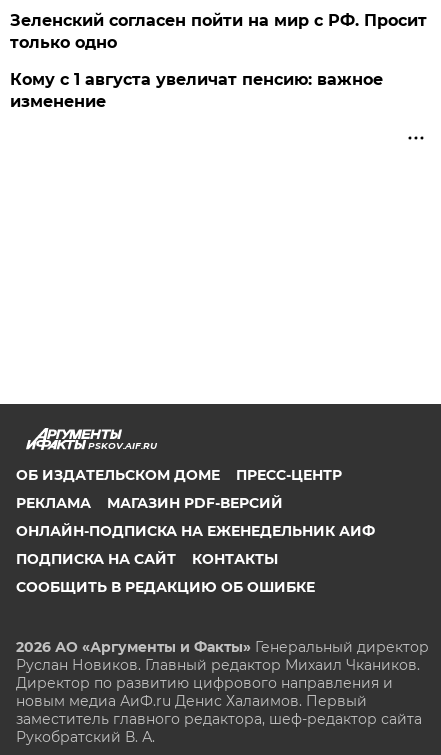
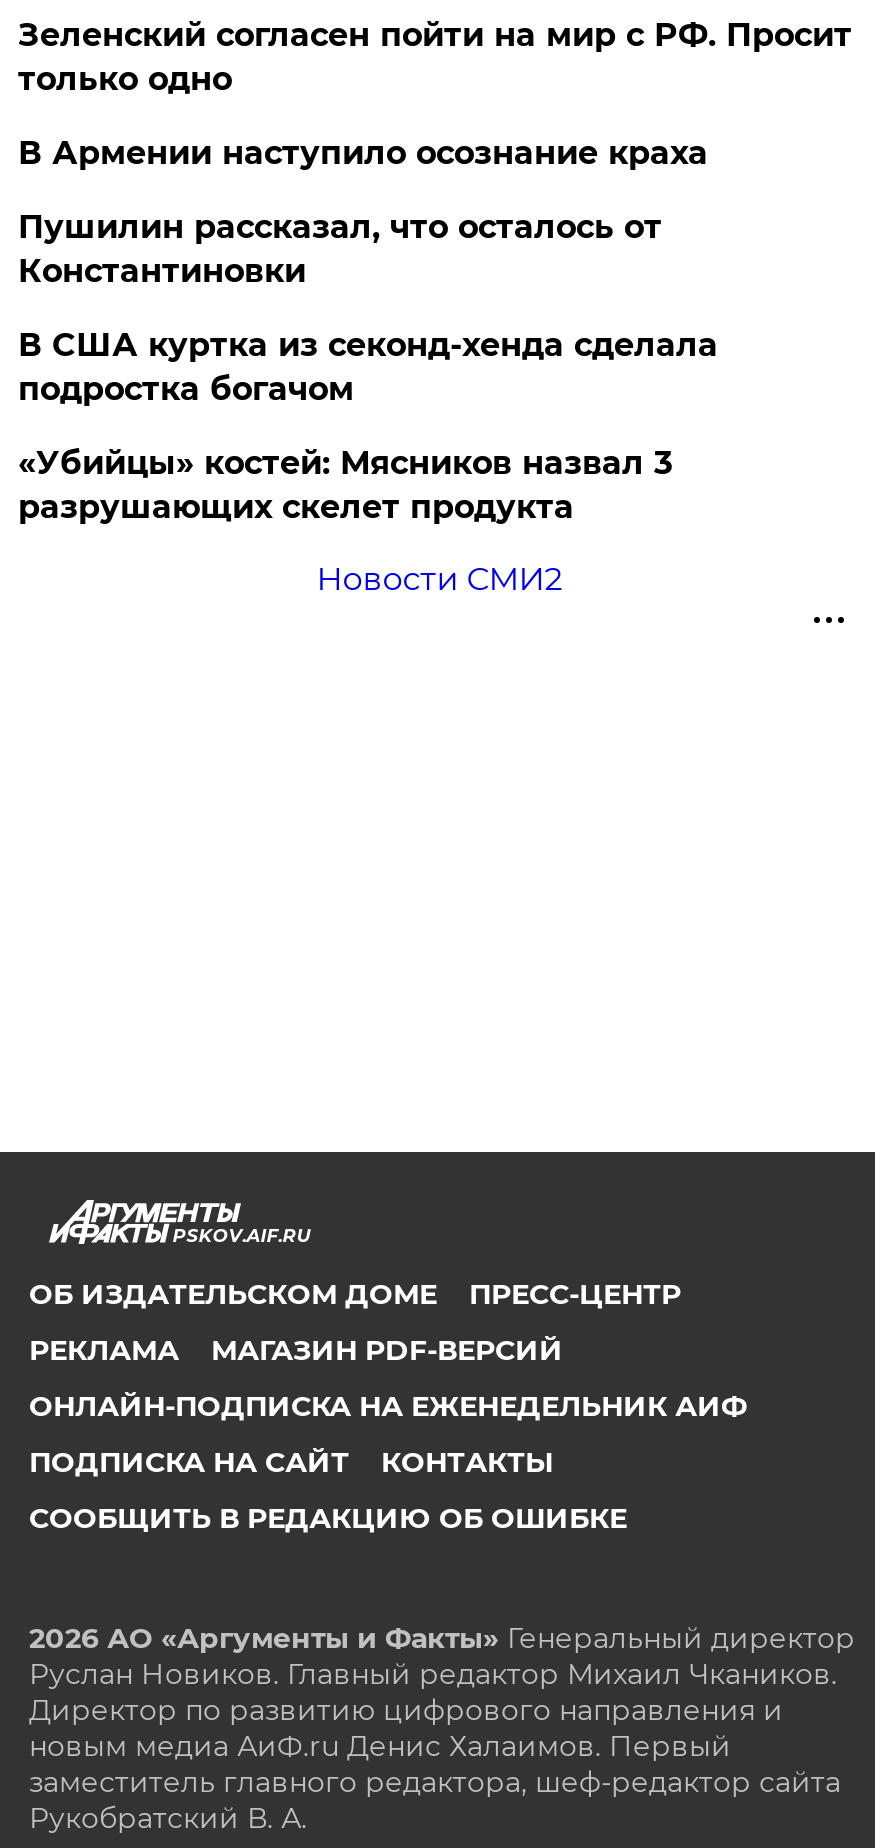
- Кому с 1 августа увеличат пенсию: важное
- изменение
+ В Армении наступило осознание краха
+ Пушилин рассказал, что осталось от
+ Константиновки
+ В США куртка из секонд-хенда сделала
+ подростка богачом
+ «Убийцы» костей: Мясников назвал 3
+ разрушающих скелет продукта
+ Новости СМИ2
